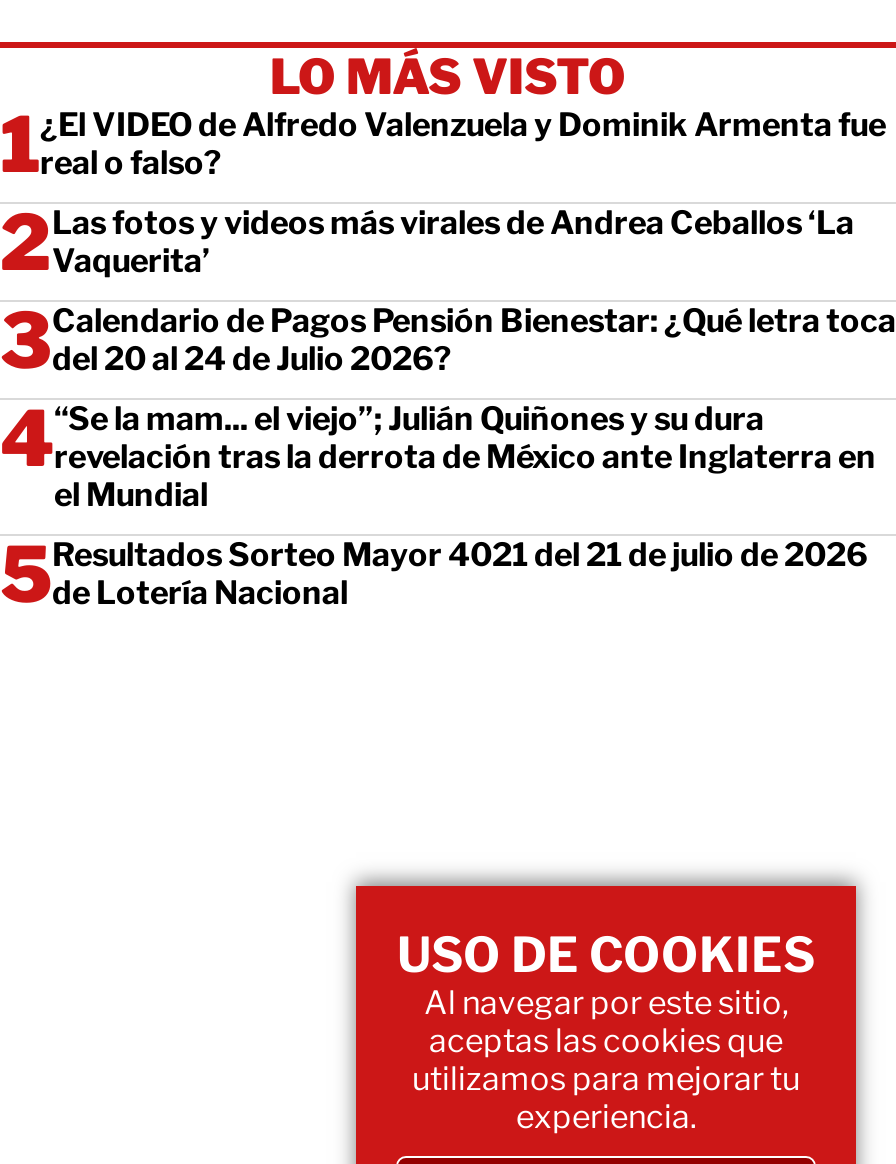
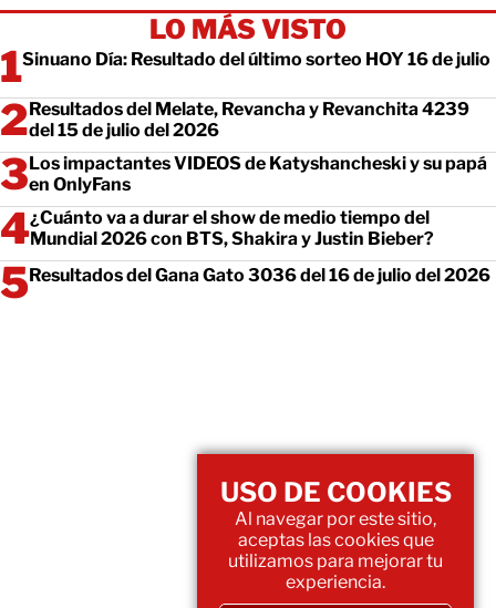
- ¿El VIDEO de Alfredo Valenzuela y Dominik Armenta fue
- real o falso?
+ Sinuano Día: Resultado del último sorteo HOY 16 de julio

- Las fotos y videos más virales de Andrea Ceballos ‘La
- Vaquerita’
+ Resultados del Melate, Revancha y Revanchita 4239
+ del 15 de julio del 2026

- Calendario de Pagos Pensión Bienestar: ¿Qué letra toca
- del 20 al 24 de Julio 2026?
+ Los impactantes VIDEOS de Katyshancheski y su papá
+ en OnlyFans

- “Se la mam... el viejo”; Julián Quiñones y su dura
- revelación tras la derrota de México ante Inglaterra en
- el Mundial
+ ¿Cuánto va a durar el show de medio tiempo del
+ Mundial 2026 con BTS, Shakira y Justin Bieber?

- Resultados Sorteo Mayor 4021 del 21 de julio de 2026
- de Lotería Nacional
+ Resultados del Gana Gato 3036 del 16 de julio del 2026
